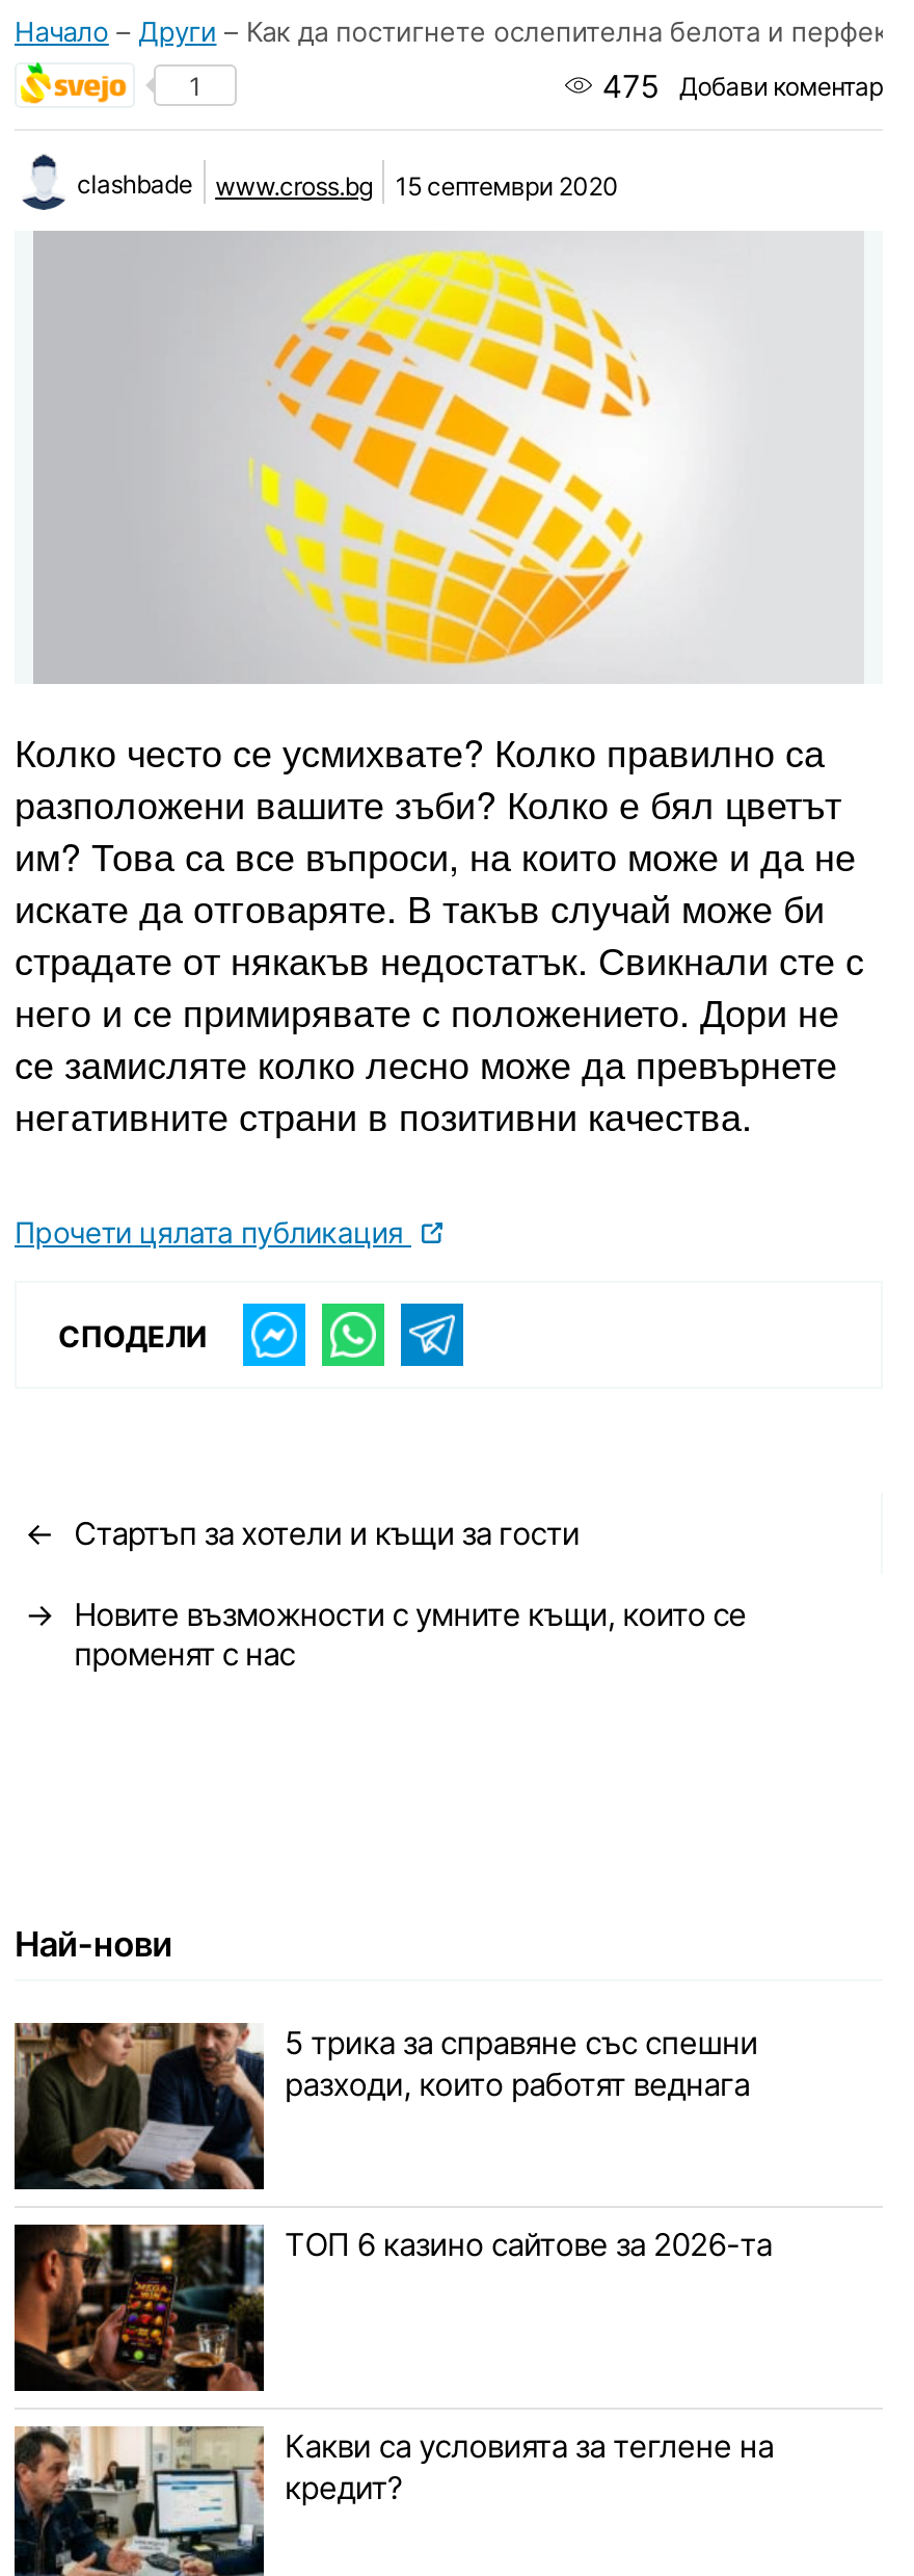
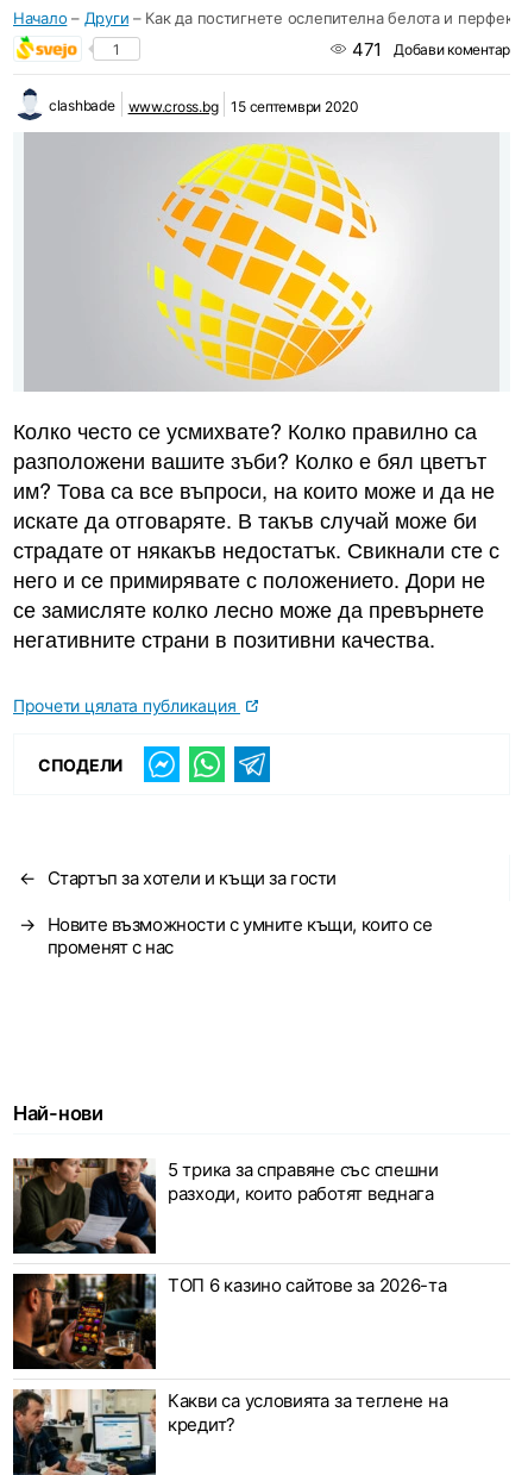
- 475 Добави коментар
+ 471 Добави коментар
